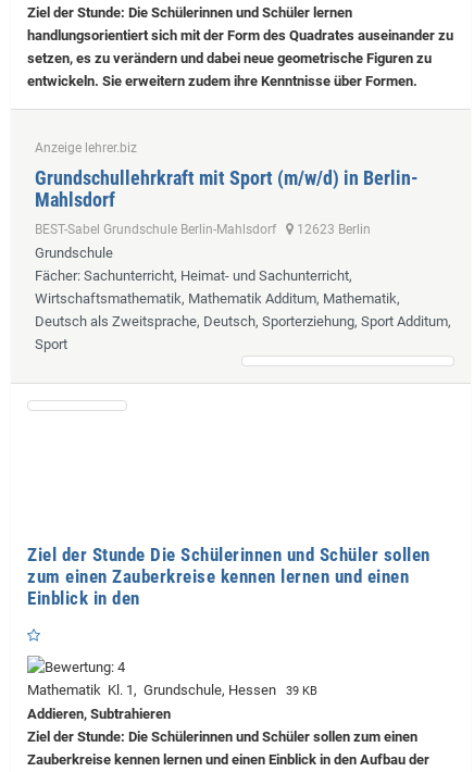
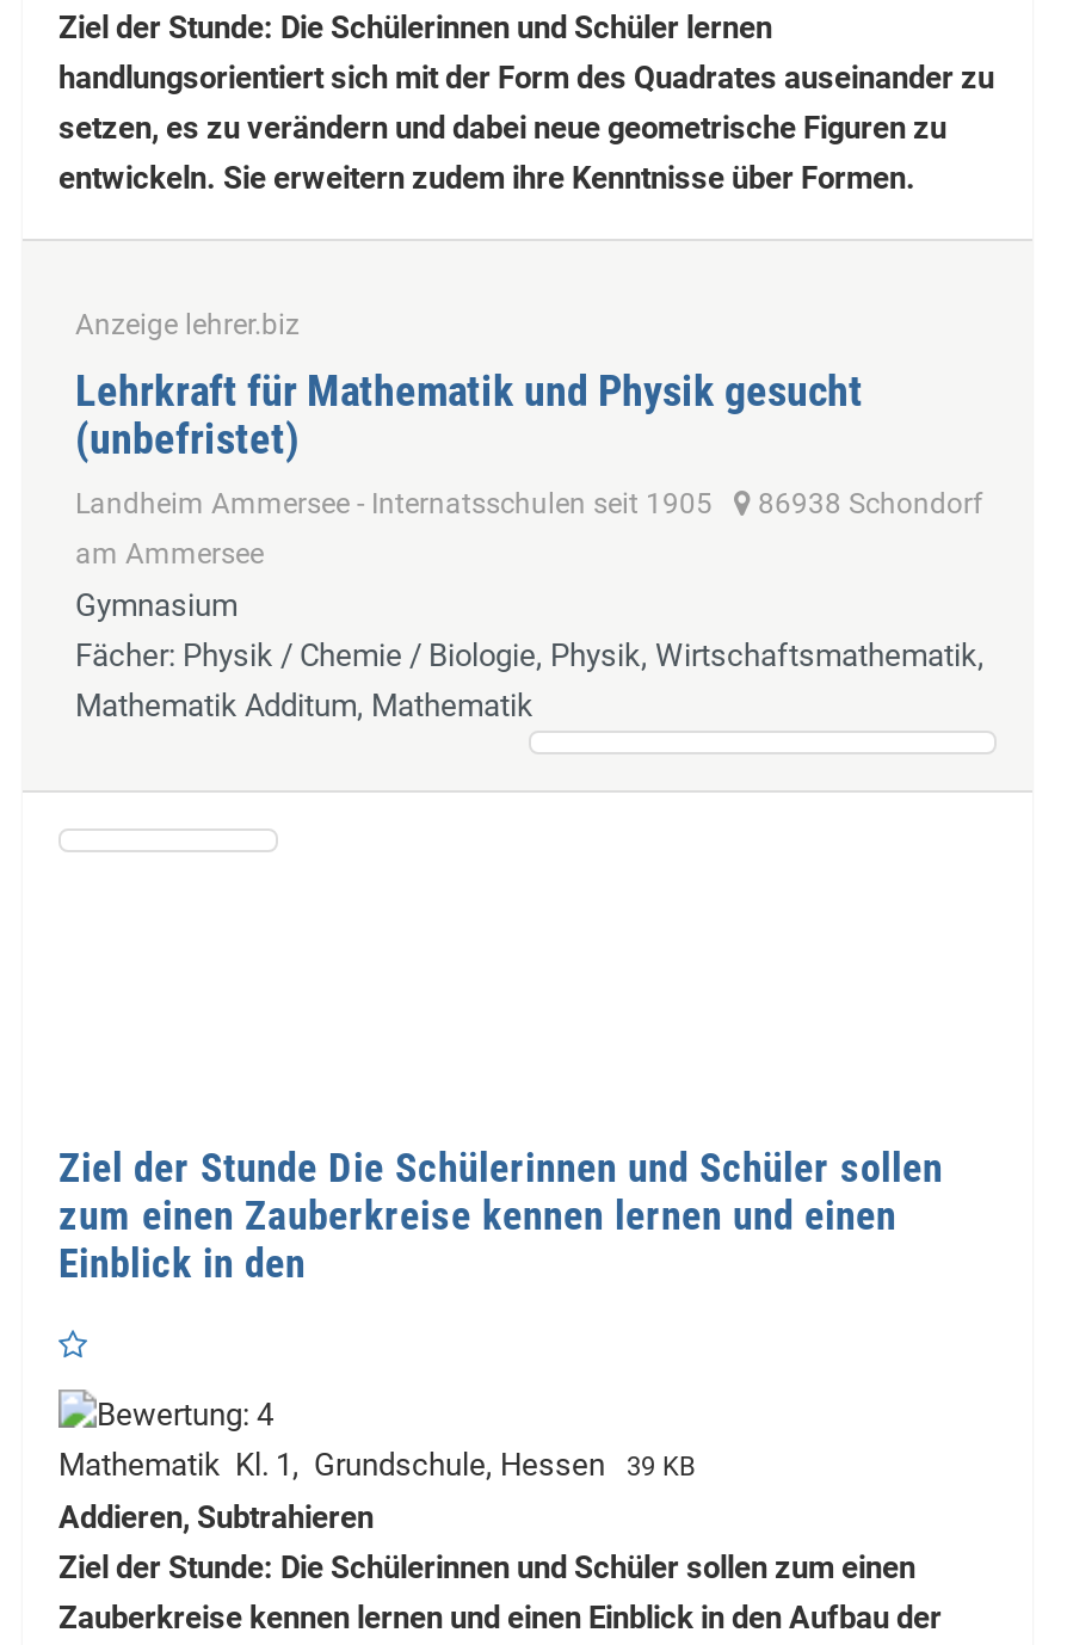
- Grundschullehrkraft mit Sport (m/w/d) in Berlin-
- Mahlsdorf
- BEST-Sabel Grundschule Berlin-Mahlsdorf 12623 Berlin
- Grundschule
- Fächer: Sachunterricht, Heimat- und Sachunterricht,
- Wirtschaftsmathematik, Mathematik Additum, Mathematik,
- Deutsch als Zweitsprache, Deutsch, Sporterziehung, Sport Additum,
- Sport
+ Lehrkraft für Mathematik und Physik gesucht
+ (unbefristet)
+ Landheim Ammersee - Internatsschulen seit 1905 86938 Schondorf
+ am Ammersee
+ Gymnasium
+ Fächer: Physik / Chemie / Biologie, Physik, Wirtschaftsmathematik,
+ Mathematik Additum, Mathematik
